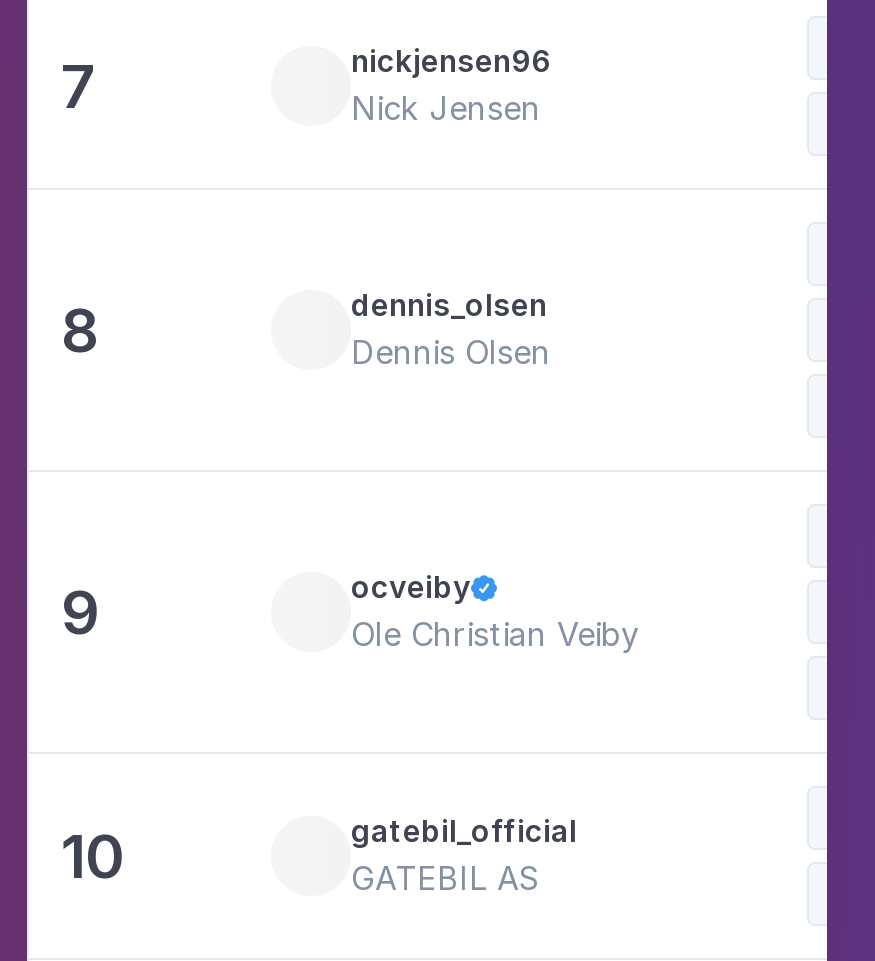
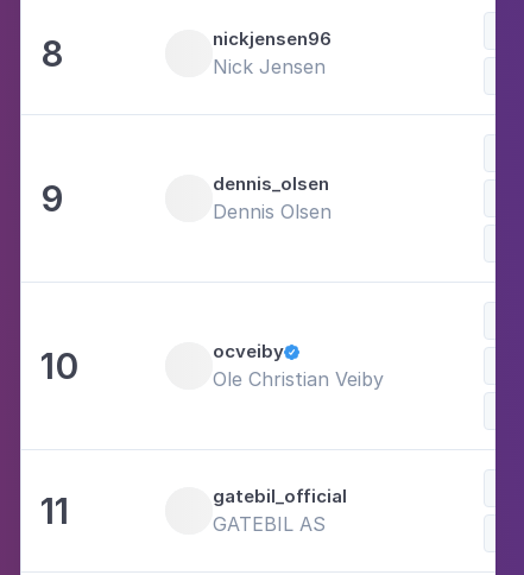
- 7
+ 8

- 8
+ 9

- 9
+ 10

- 10
+ 11
